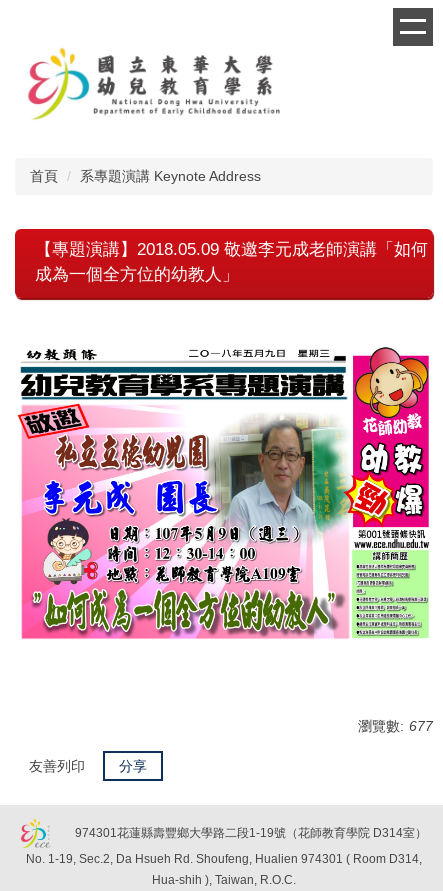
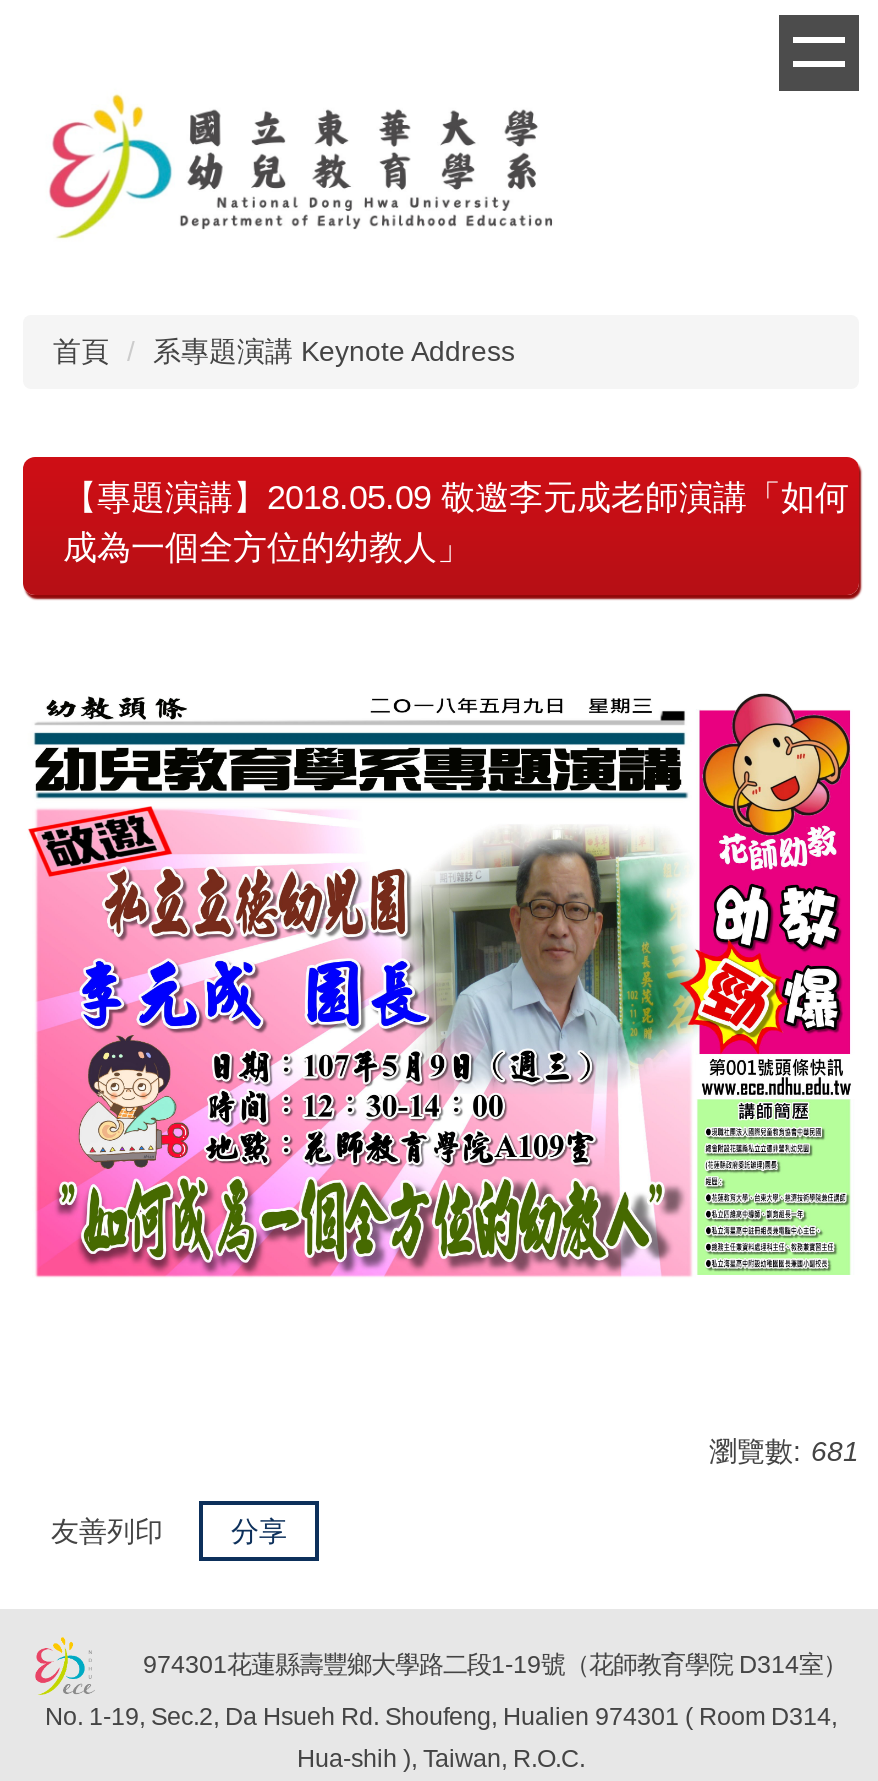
- 瀏覽數: 677
+ 瀏覽數: 681
